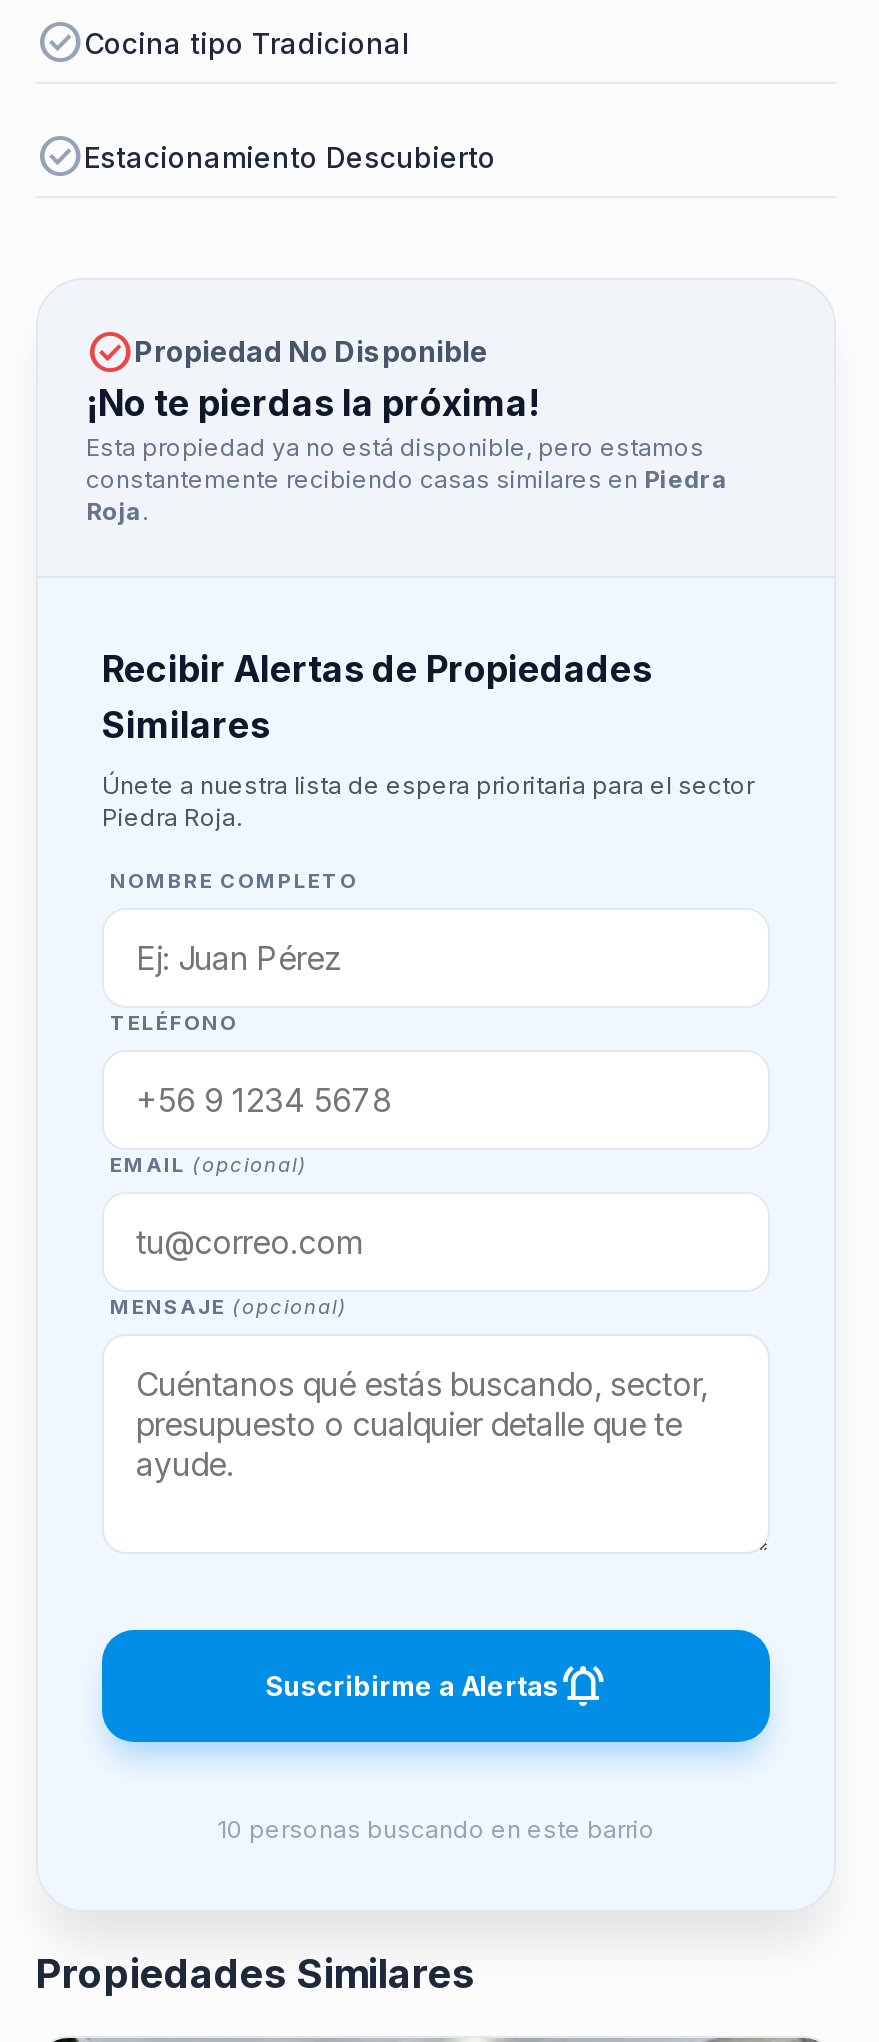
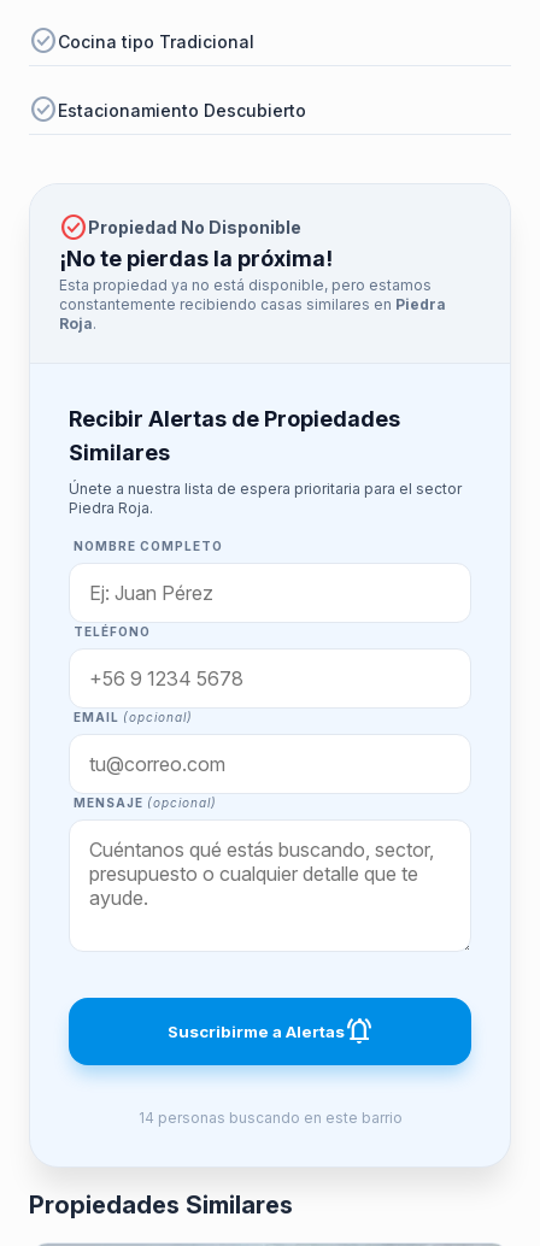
- 10 personas buscando en este barrio
+ 14 personas buscando en este barrio
